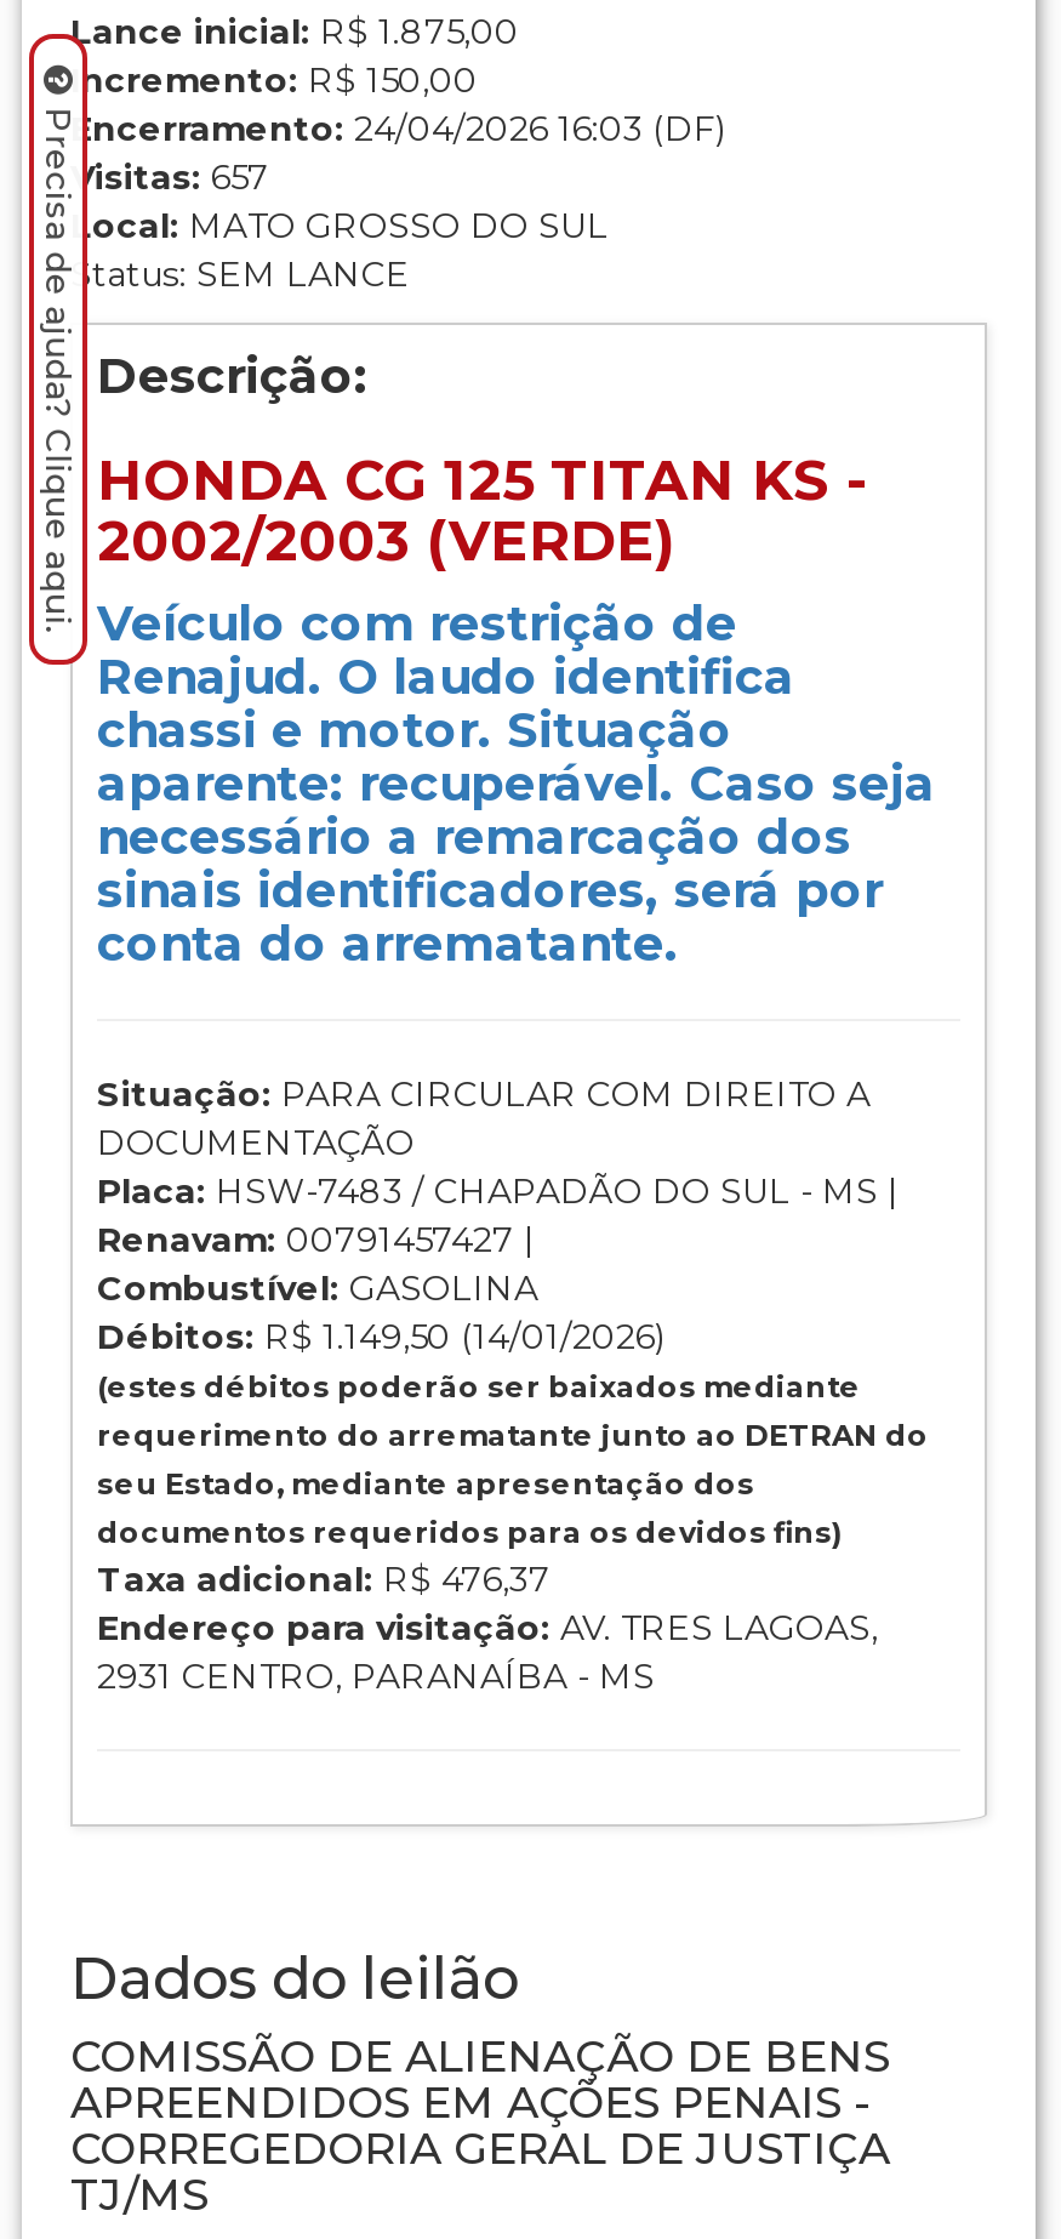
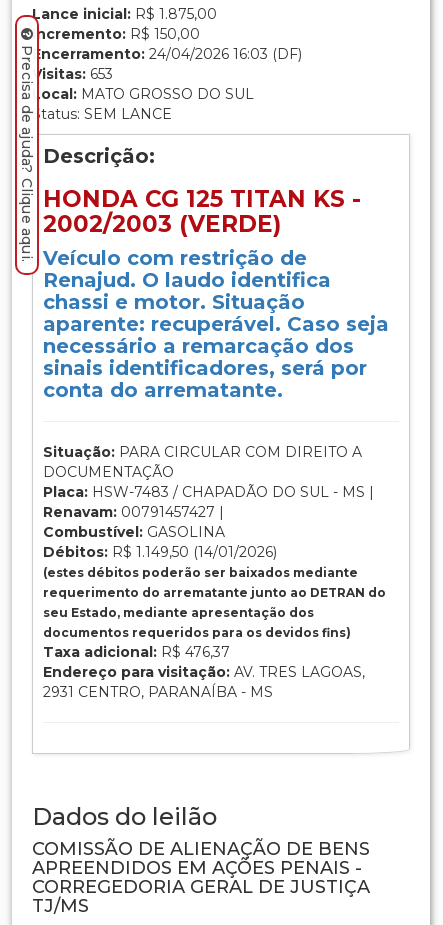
- Visitas: 657
+ Visitas: 653
